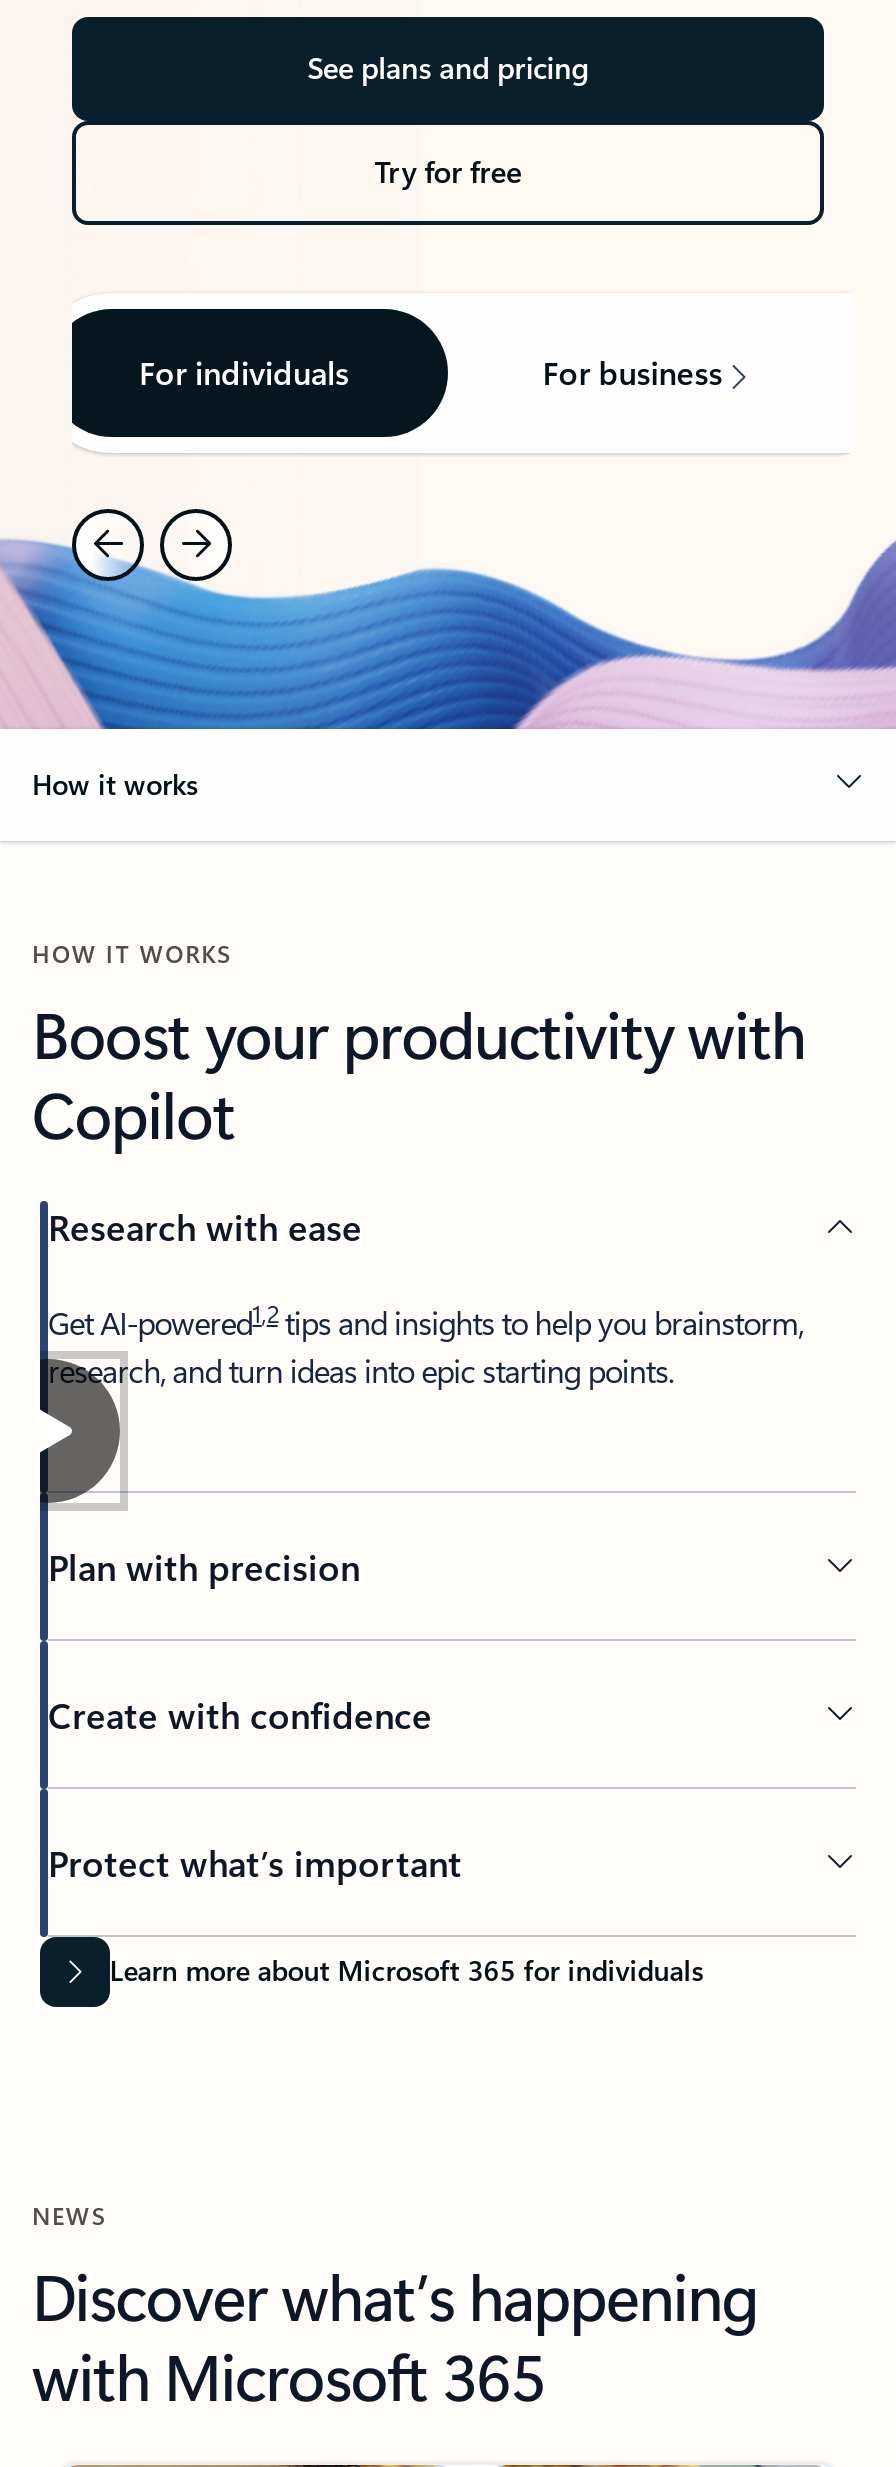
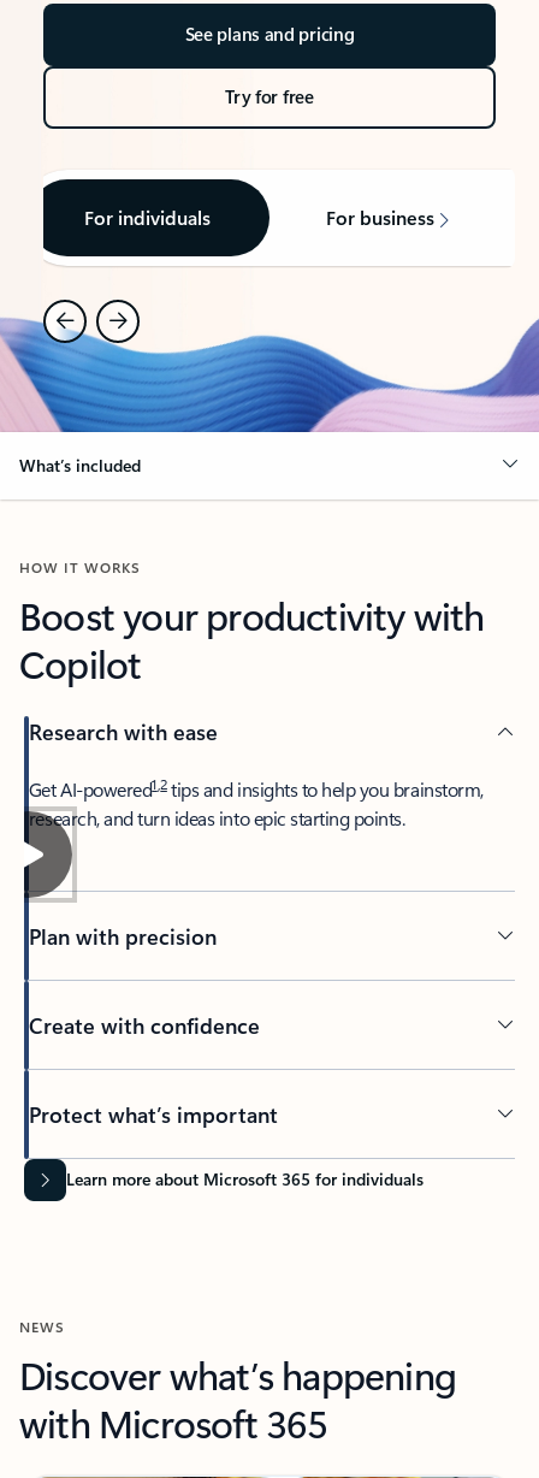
- How it works
+ What’s included
